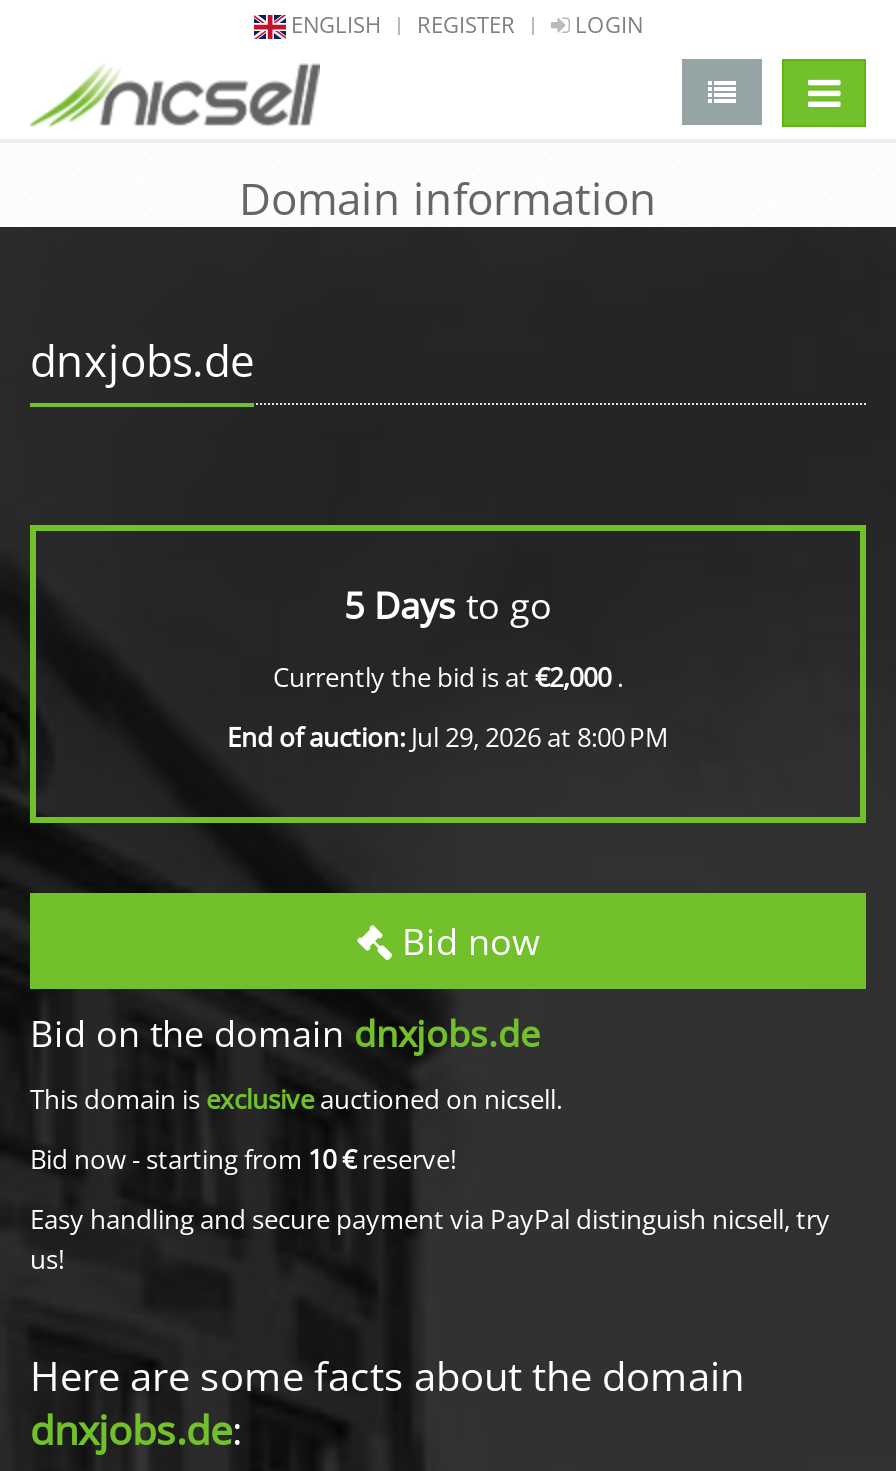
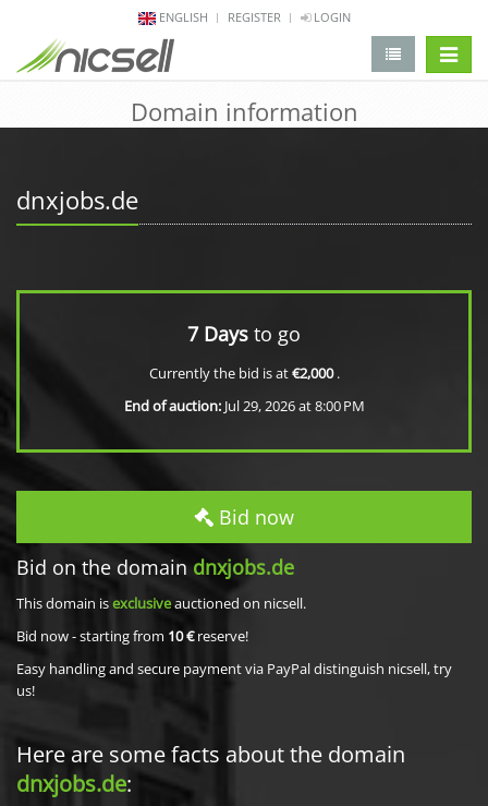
- 5 Days to go
+ 7 Days to go
